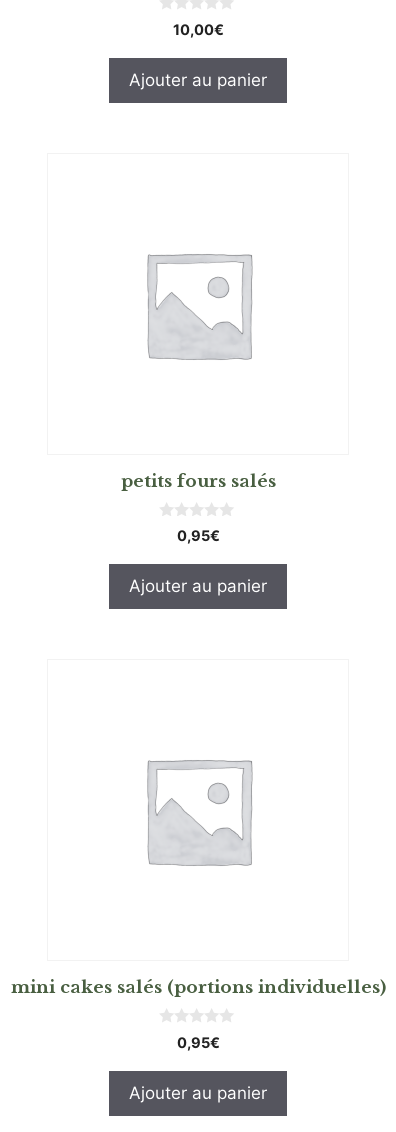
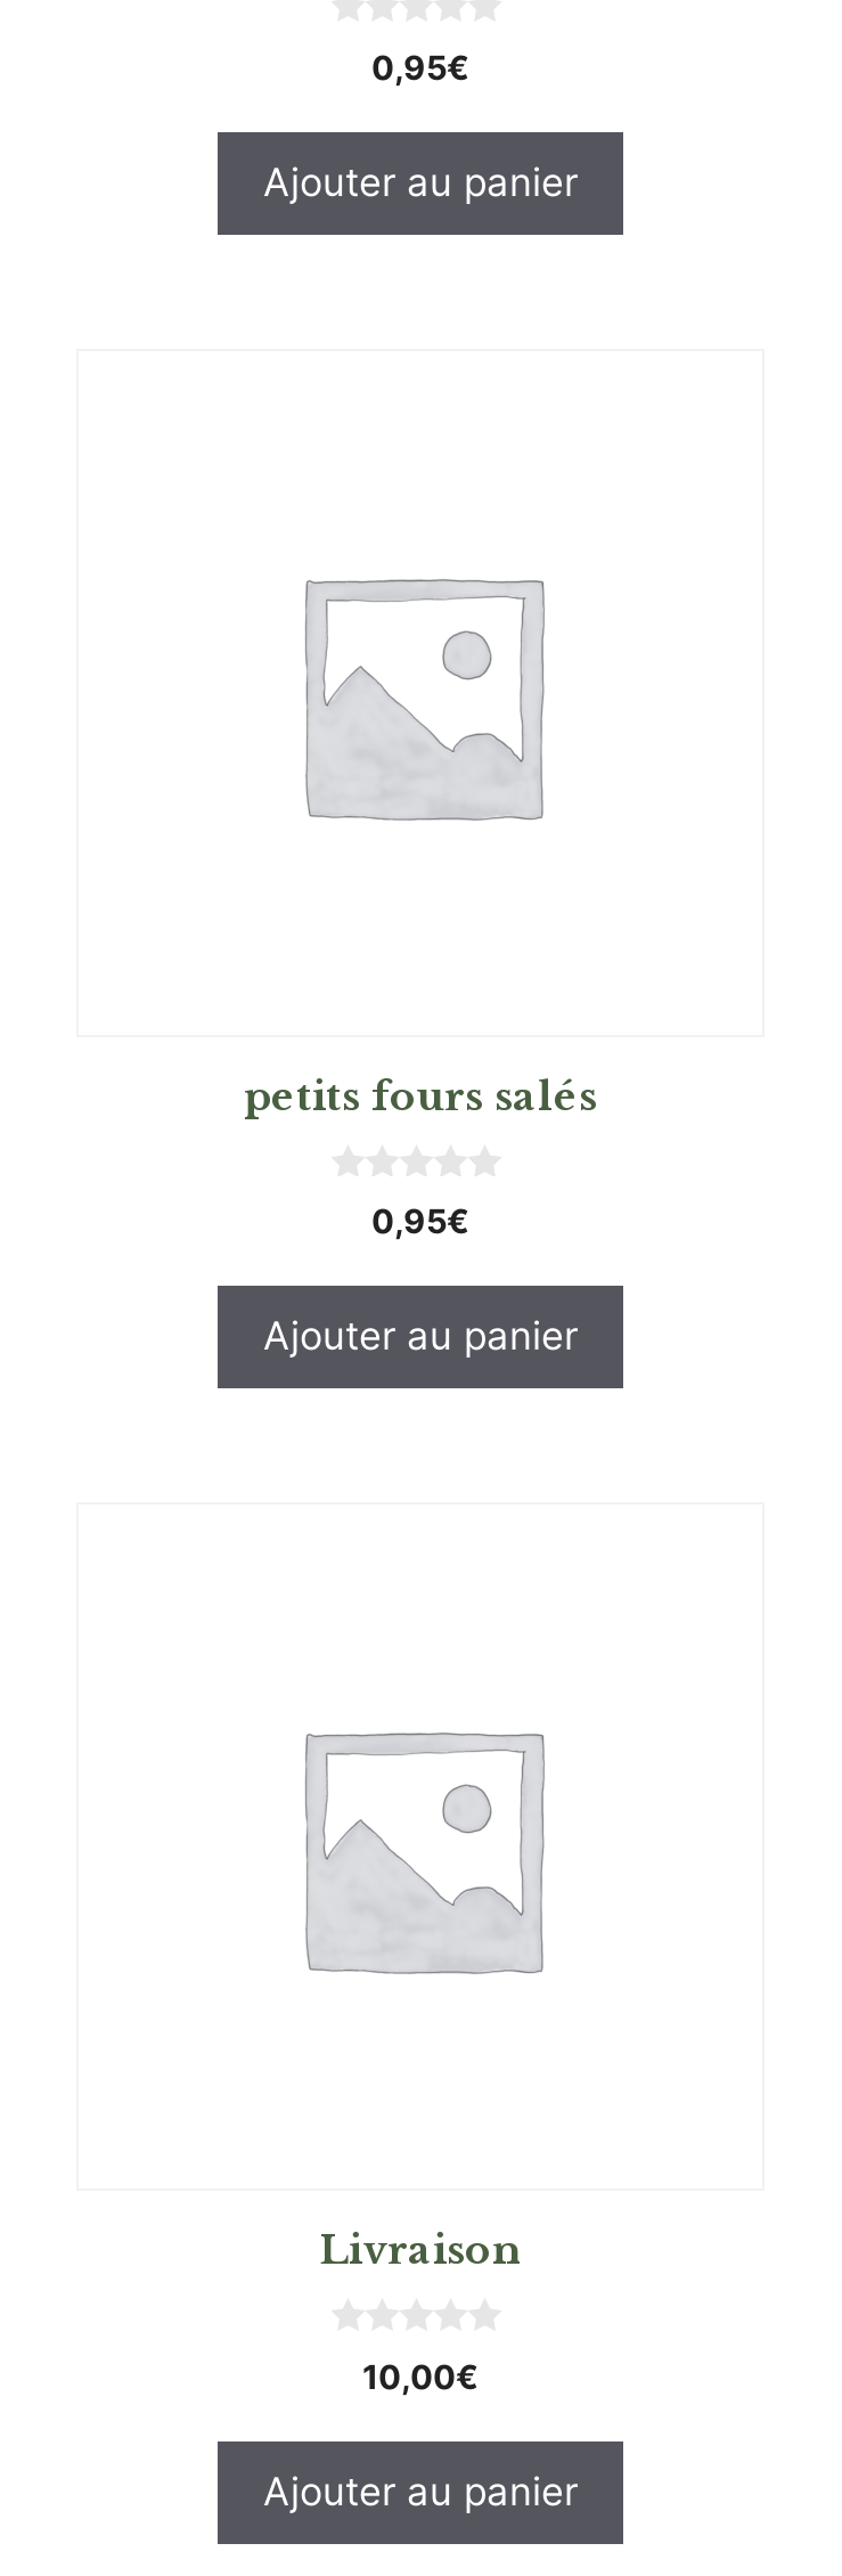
- 10,00€
+ 0,95€

- mini cakes salés (portions individuelles)
+ Livraison

- 0,95€
+ 10,00€
